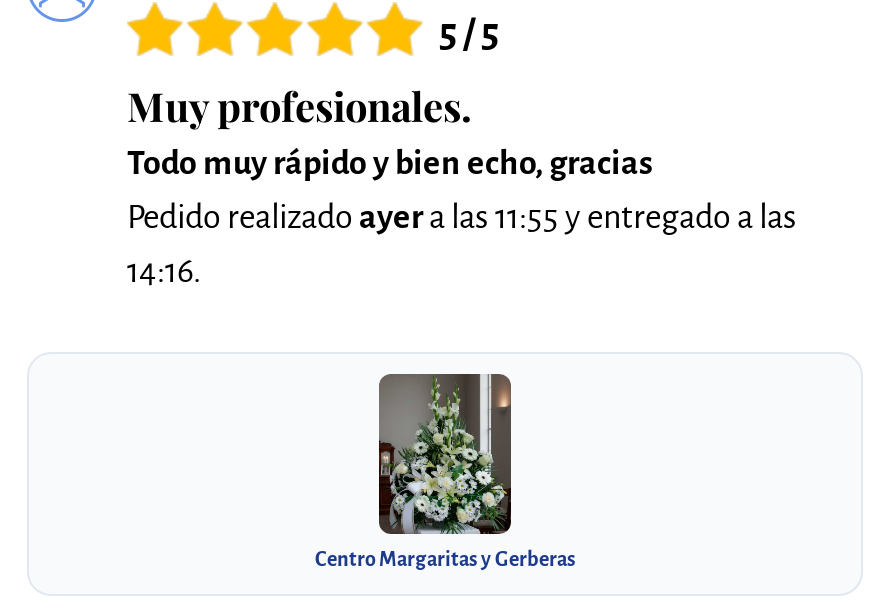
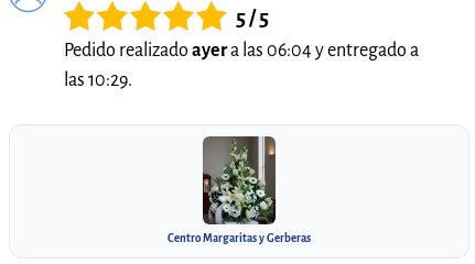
- Muy profesionales.
- Todo muy rápido y bien echo, gracias
- Pedido realizado ayer a las 11:55 y entregado a las
- 14:16.
+ Pedido realizado ayer a las 06:04 y entregado a
+ las 10:29.
